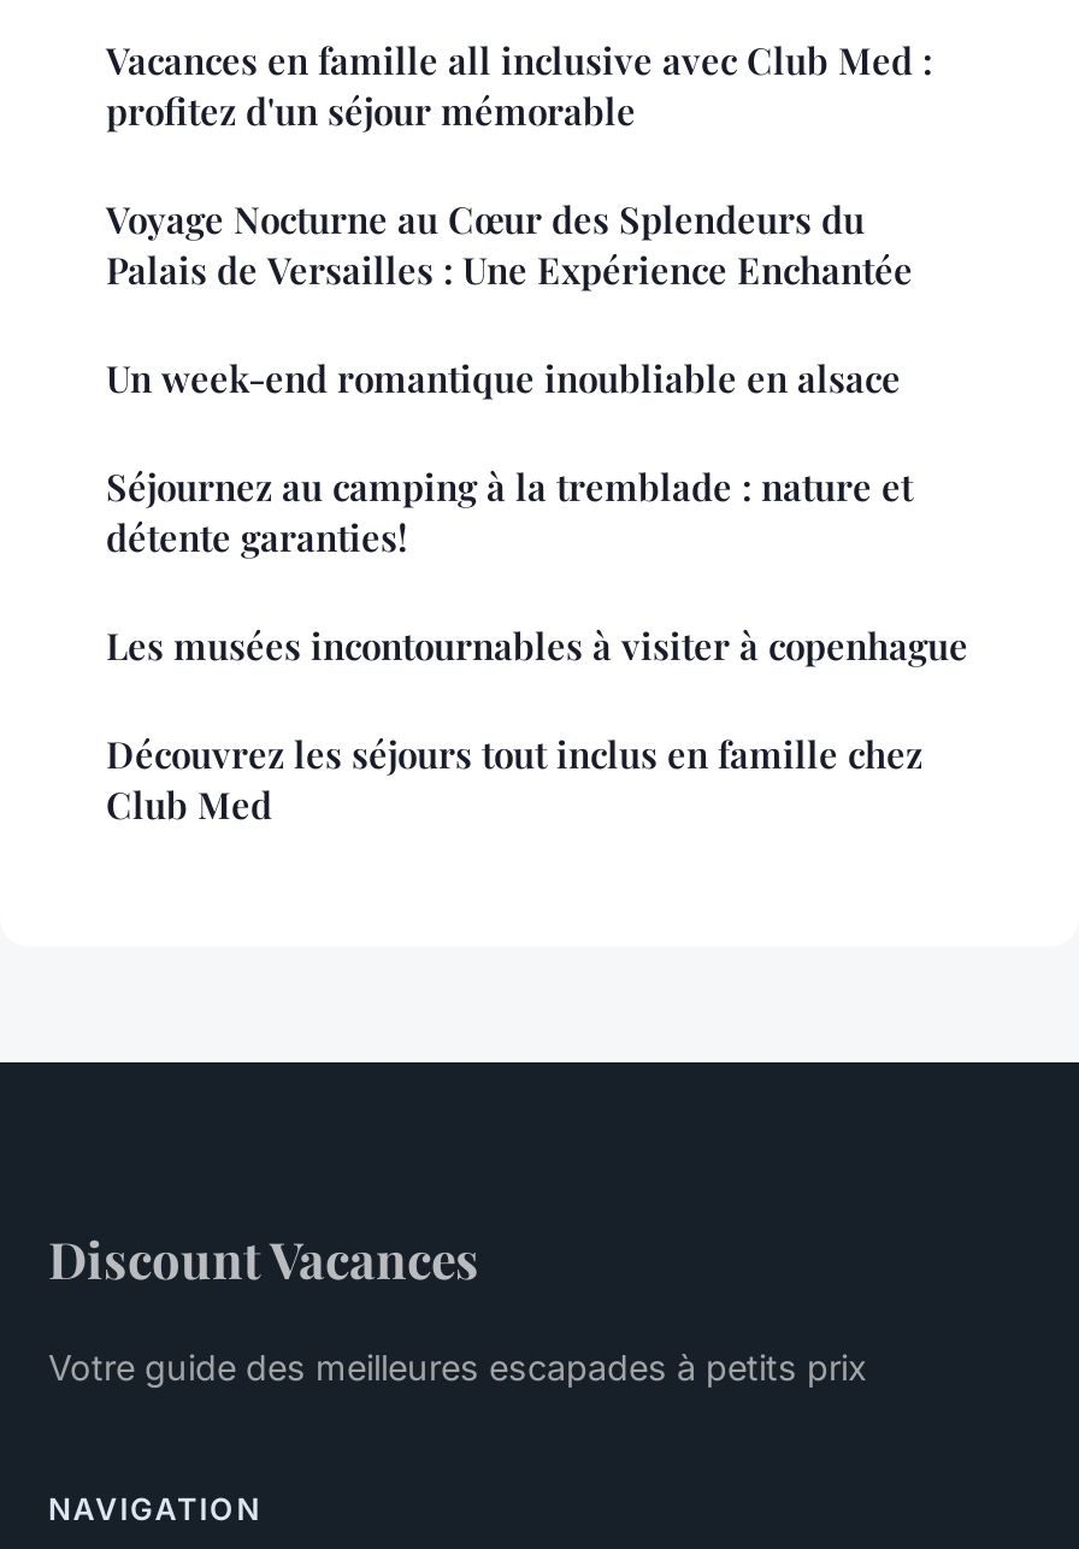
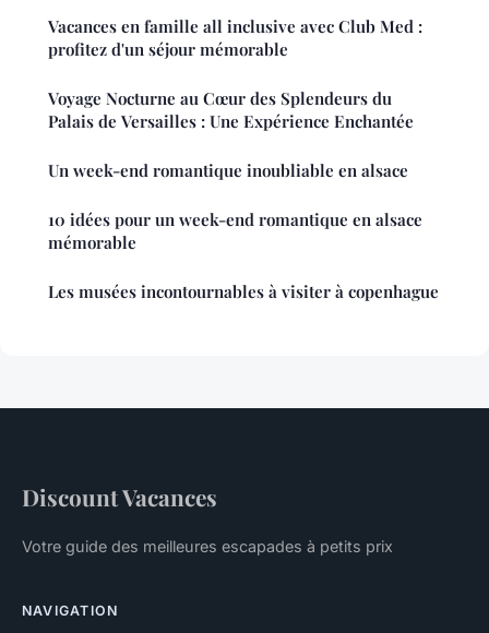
- Séjournez au camping à la tremblade : nature et
- détente garanties!
+ 10 idées pour un week-end romantique en alsace
+ mémorable

- Découvrez les séjours tout inclus en famille chez
- Club Med
